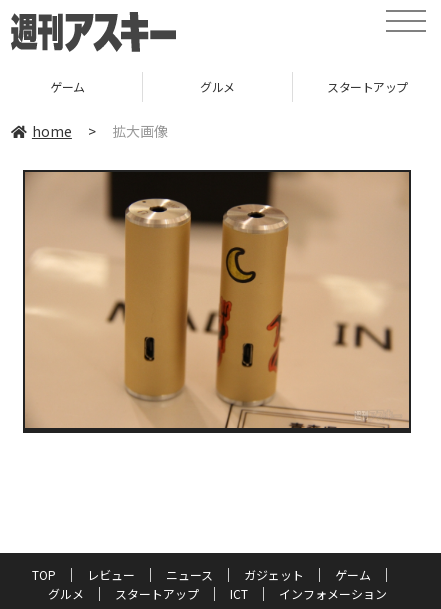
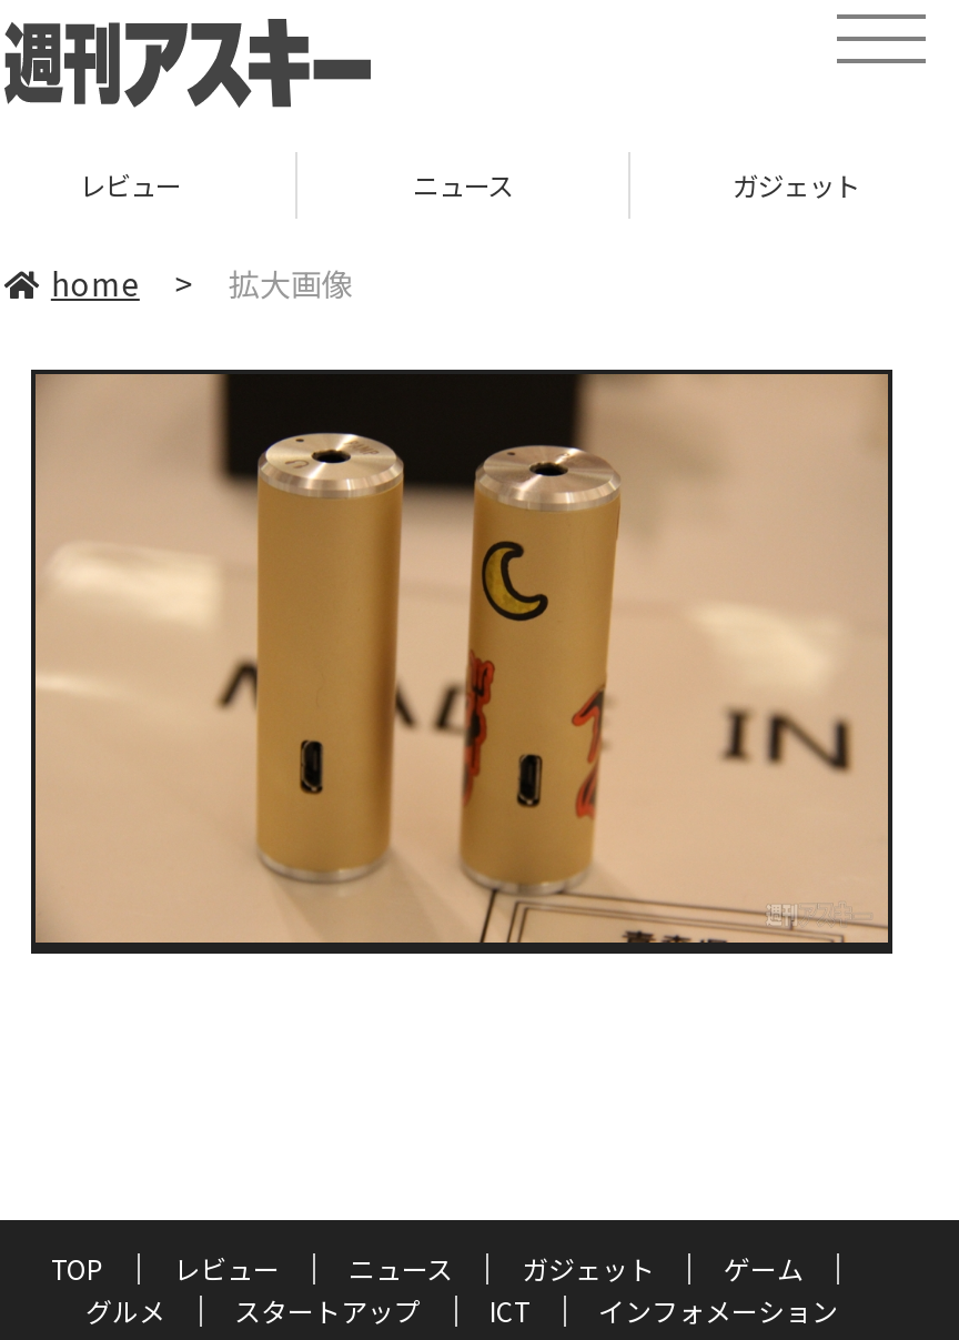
- ゲーム
- グルメ
- スタートアップ
+ レビュー
+ ニュース
+ ガジェット
